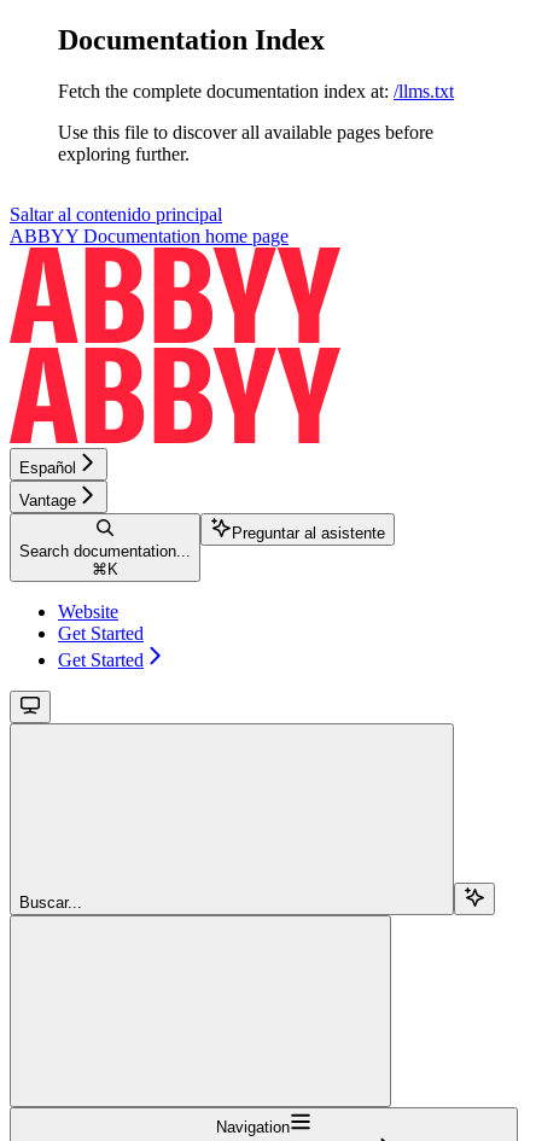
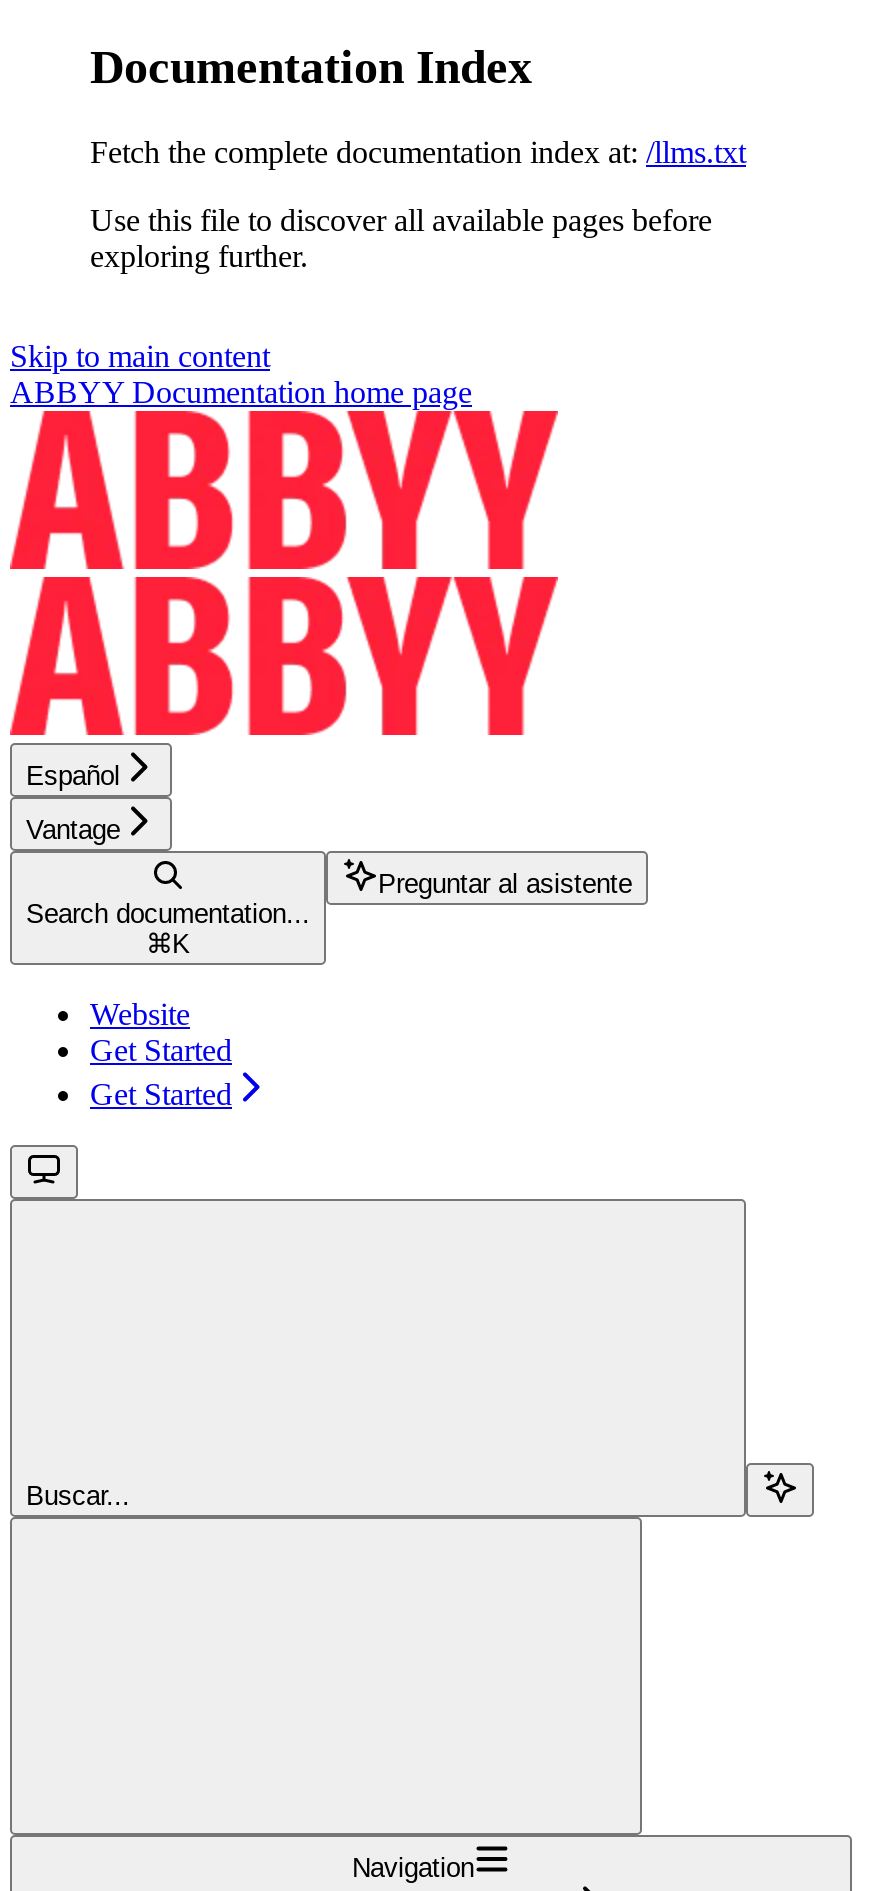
- Saltar al contenido principal
+ Skip to main content
